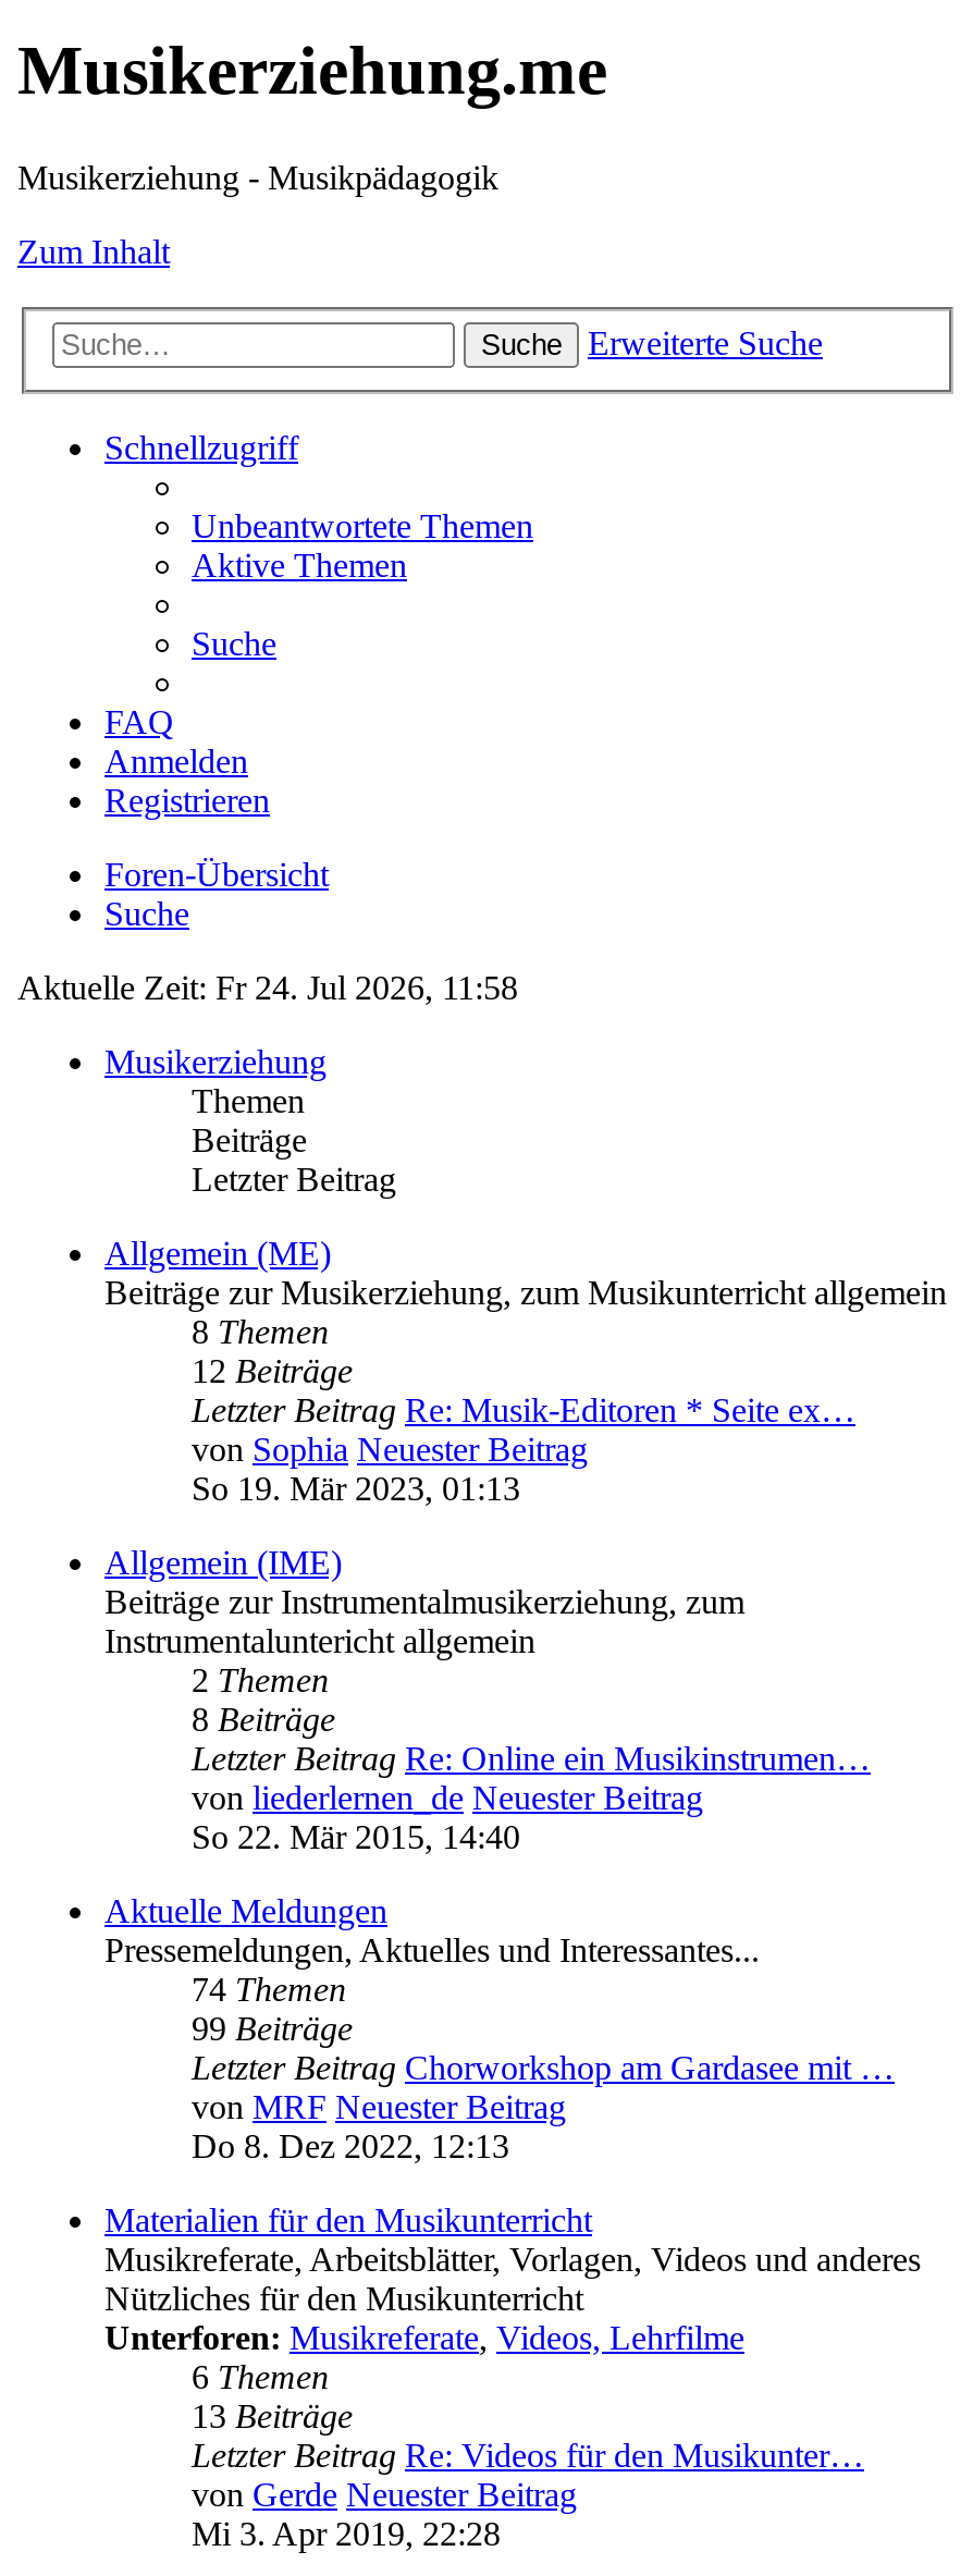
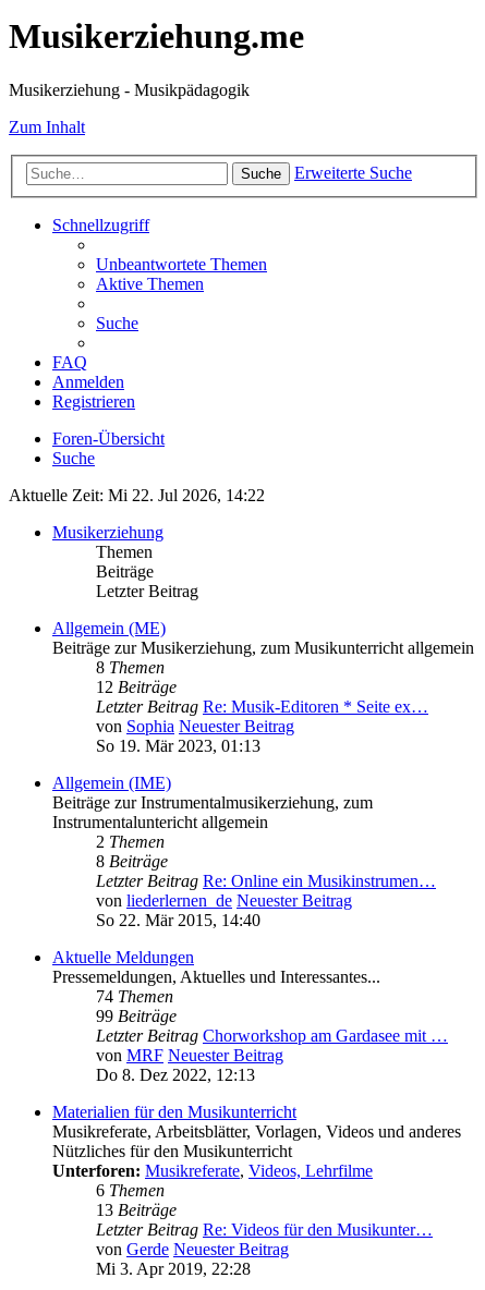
- Aktuelle Zeit: Fr 24. Jul 2026, 11:58
+ Aktuelle Zeit: Mi 22. Jul 2026, 14:22
